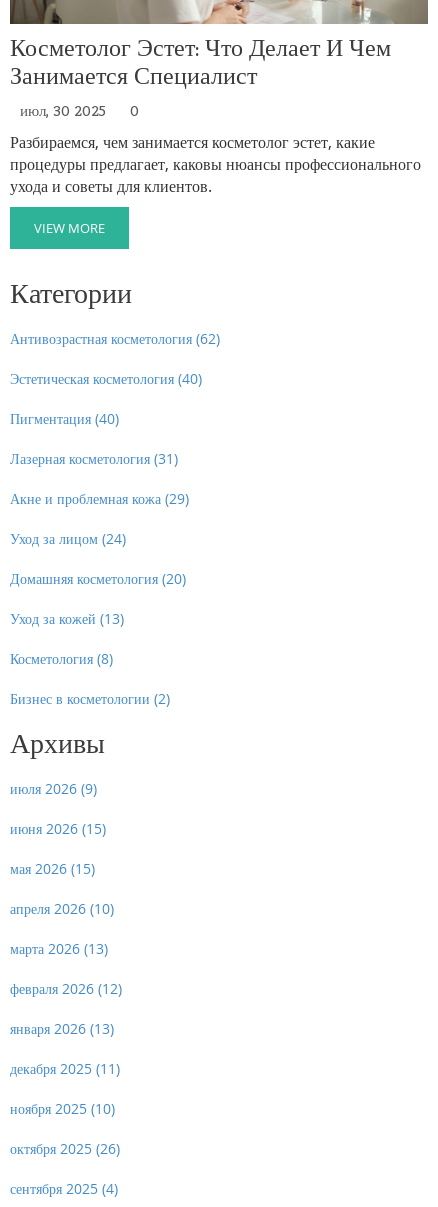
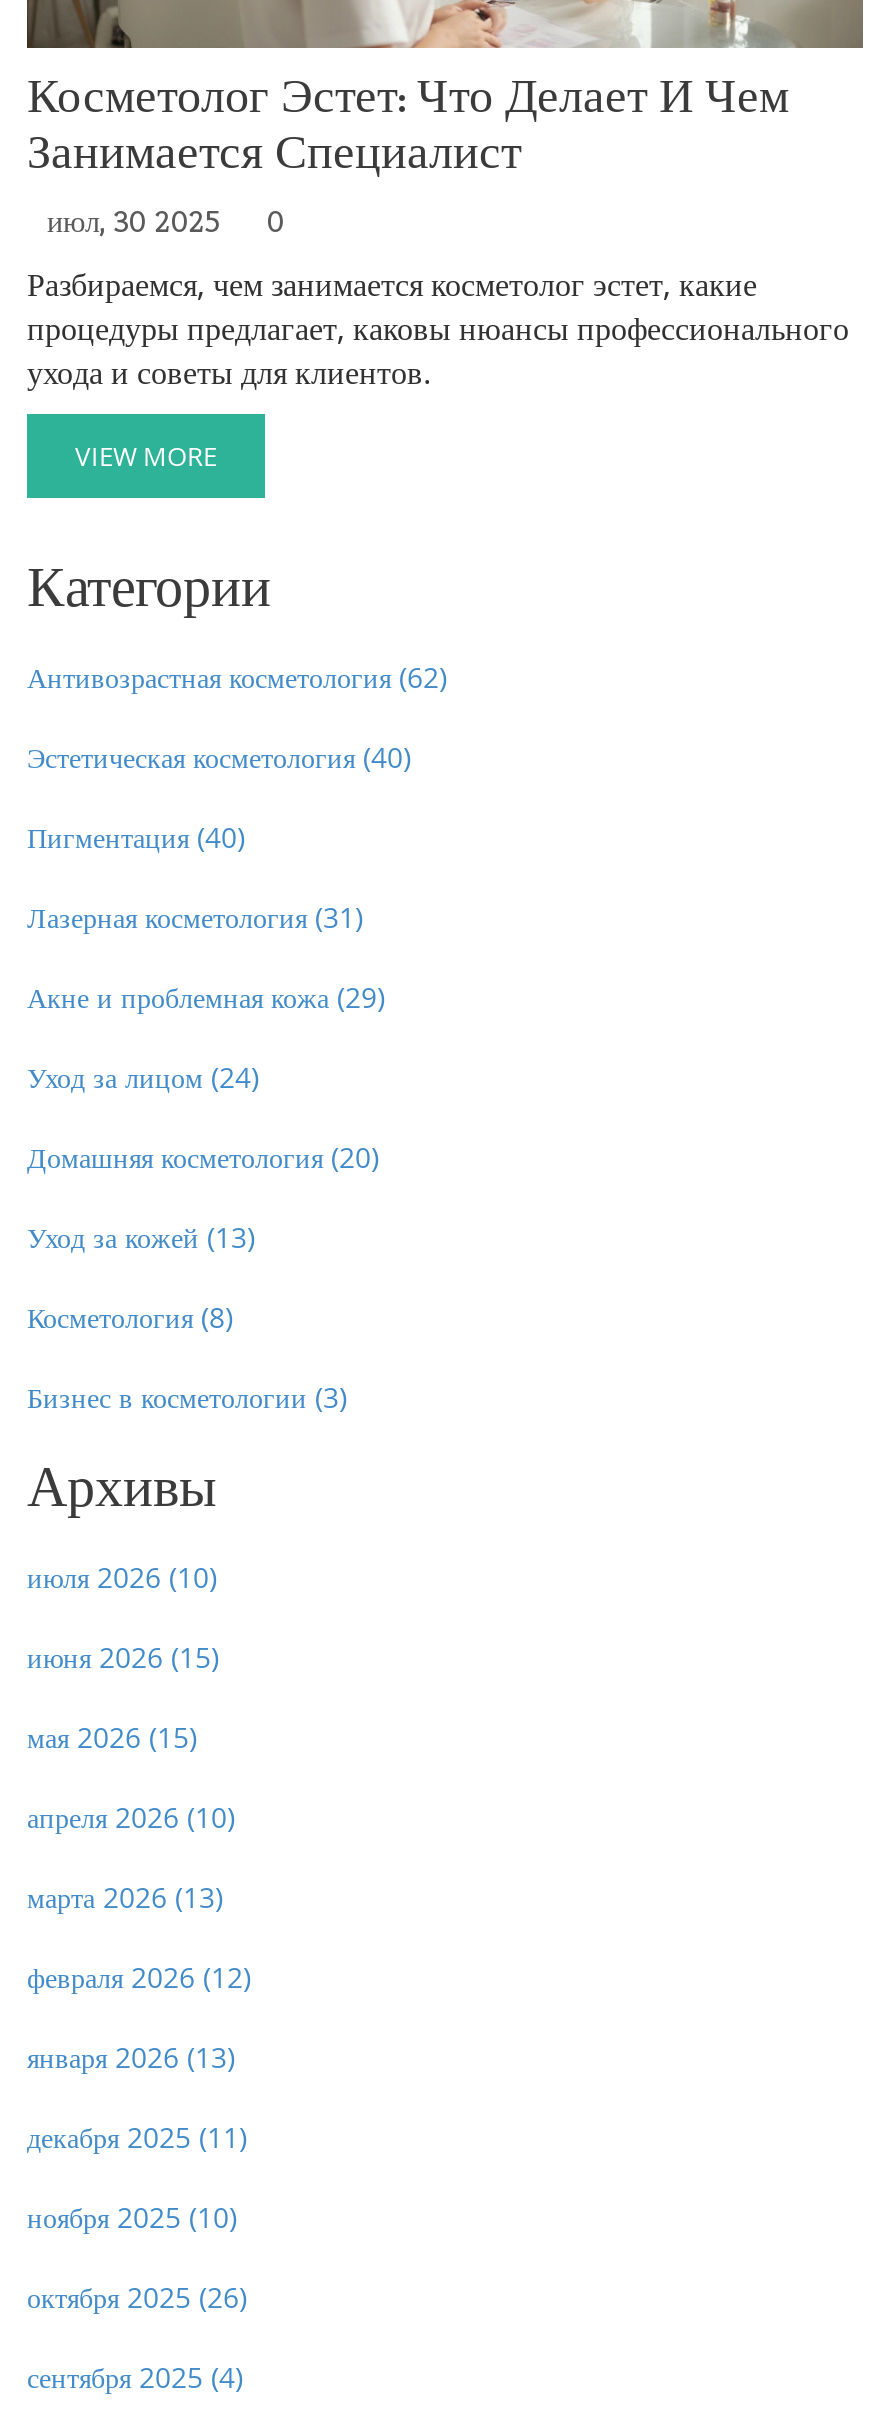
- Бизнес в косметологии (2)
+ Бизнес в косметологии (3)

- июля 2026 (9)
+ июля 2026 (10)
